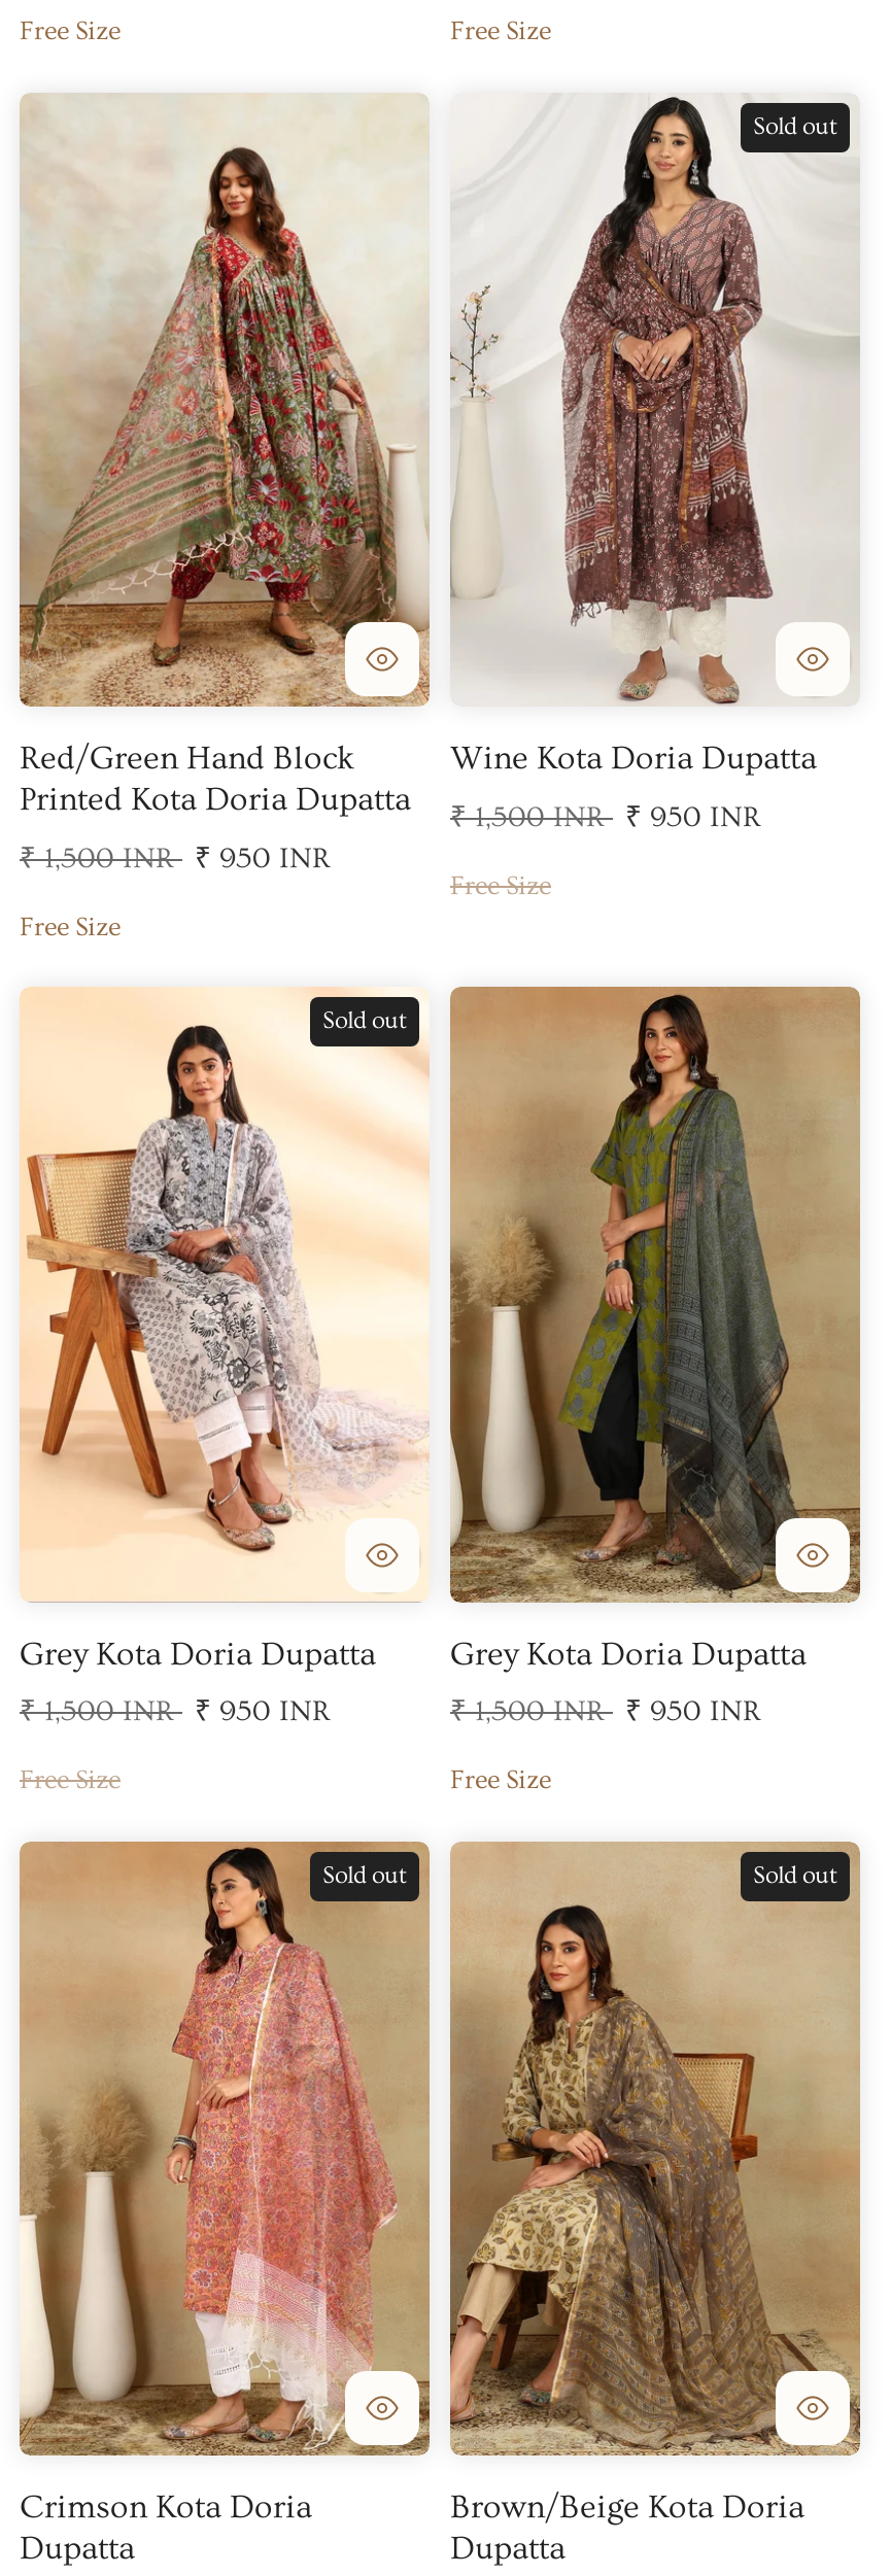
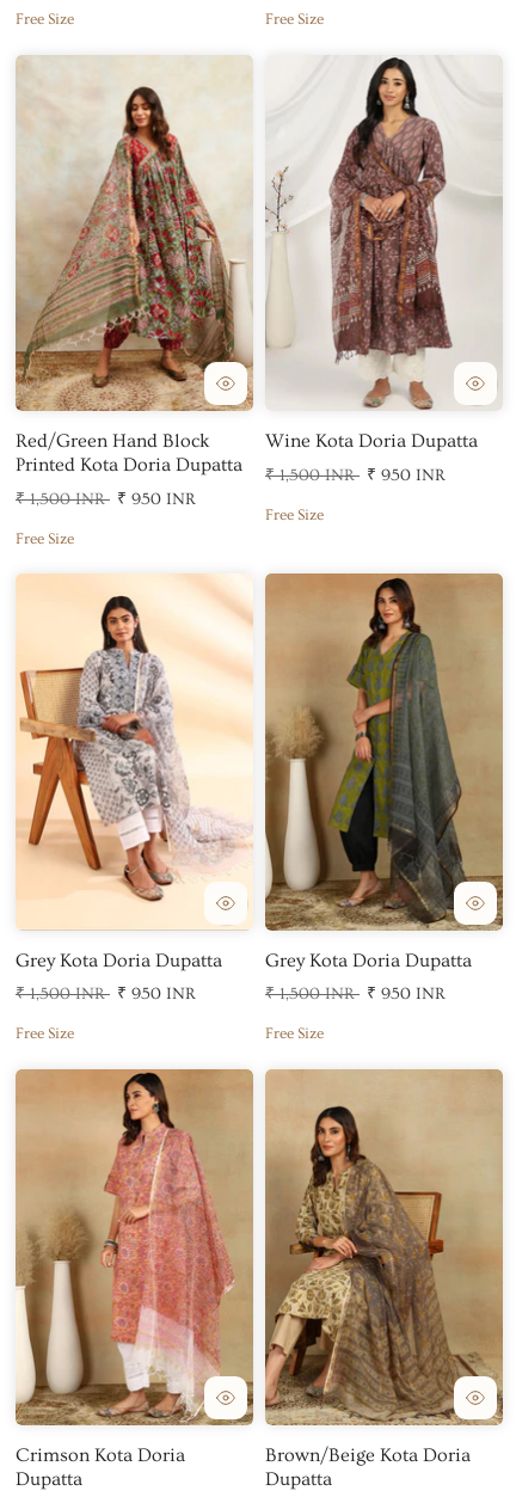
- Sold out

- Sold out

- Sold out

- Sold out
